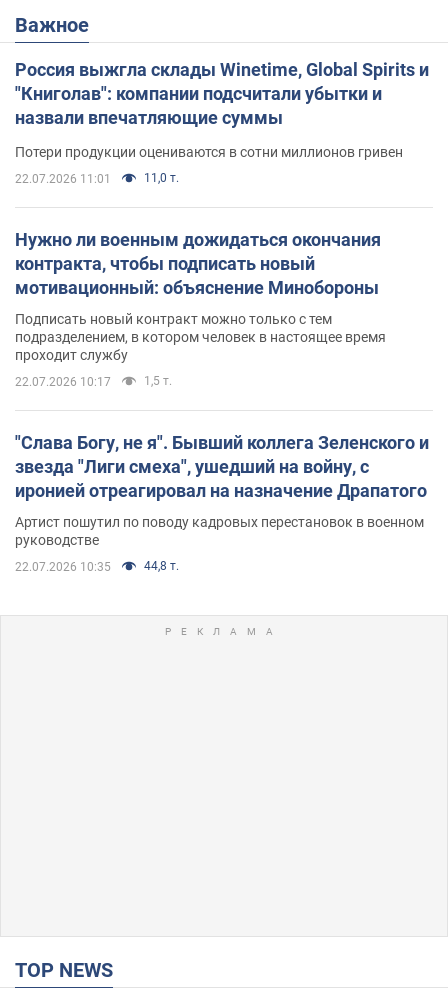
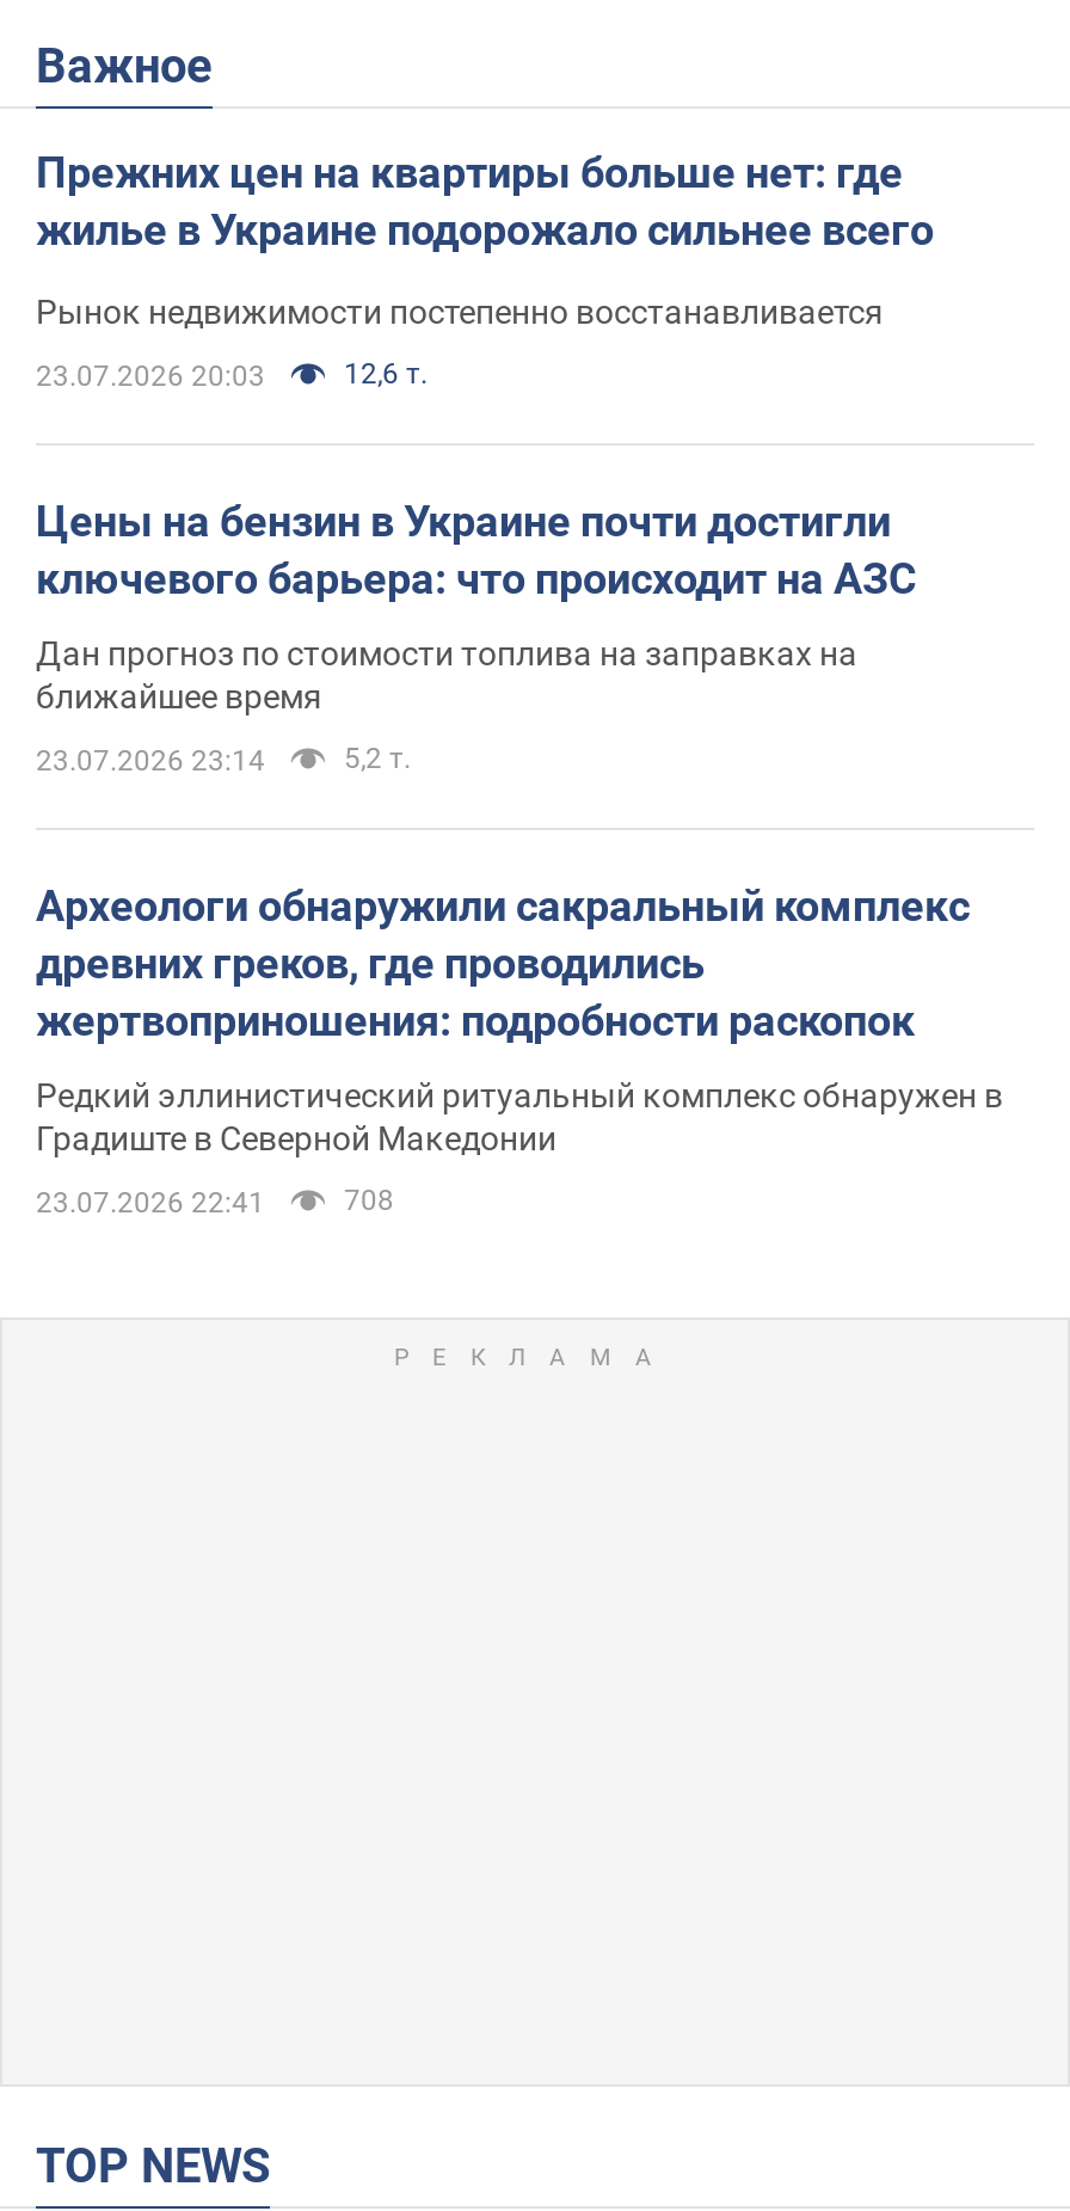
- Россия выжгла склады Winetime, Global Spirits и
- "Книголав": компании подсчитали убытки и
- назвали впечатляющие суммы
+ Прежних цен на квартиры больше нет: где
+ жилье в Украине подорожало сильнее всего

- Потери продукции оцениваются в сотни миллионов гривен
+ Рынок недвижимости постепенно восстанавливается

- 22.07.2026 11:01
- 11,0 т.
+ 23.07.2026 20:03
+ 12,6 т.

- Нужно ли военным дожидаться окончания
- контракта, чтобы подписать новый
- мотивационный: объяснение Минобороны
+ Цены на бензин в Украине почти достигли
+ ключевого барьера: что происходит на АЗС

- Подписать новый контракт можно только с тем
- подразделением, в котором человек в настоящее время
- проходит службу
+ Дан прогноз по стоимости топлива на заправках на
+ ближайшее время

- 22.07.2026 10:17
- 1,5 т.
+ 23.07.2026 23:14
+ 5,2 т.

- "Слава Богу, не я". Бывший коллега Зеленского и
- звезда "Лиги смеха", ушедший на войну, с
- иронией отреагировал на назначение Драпатого
+ Археологи обнаружили сакральный комплекс
+ древних греков, где проводились
+ жертвоприношения: подробности раскопок

- Артист пошутил по поводу кадровых перестановок в военном
- руководстве
+ Редкий эллинистический ритуальный комплекс обнаружен в
+ Градиште в Северной Македонии

- 22.07.2026 10:35
- 44,8 т.
+ 23.07.2026 22:41
+ 708
